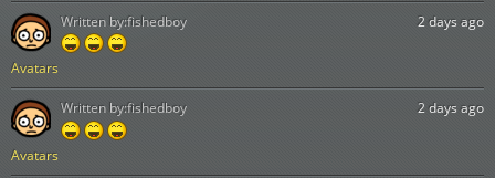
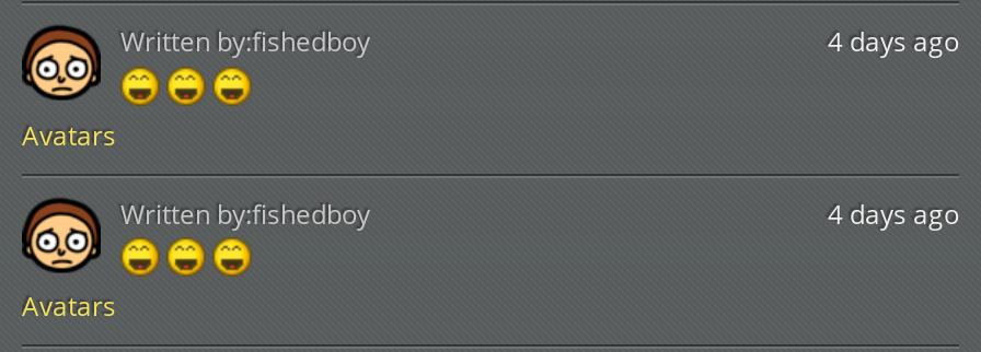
- 2 days ago
+ 4 days ago

- 2 days ago
+ 4 days ago
